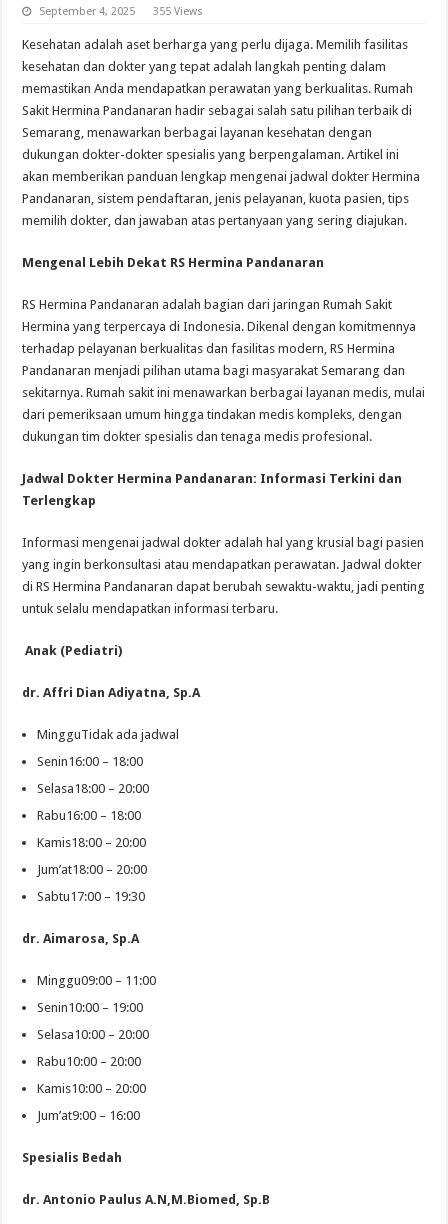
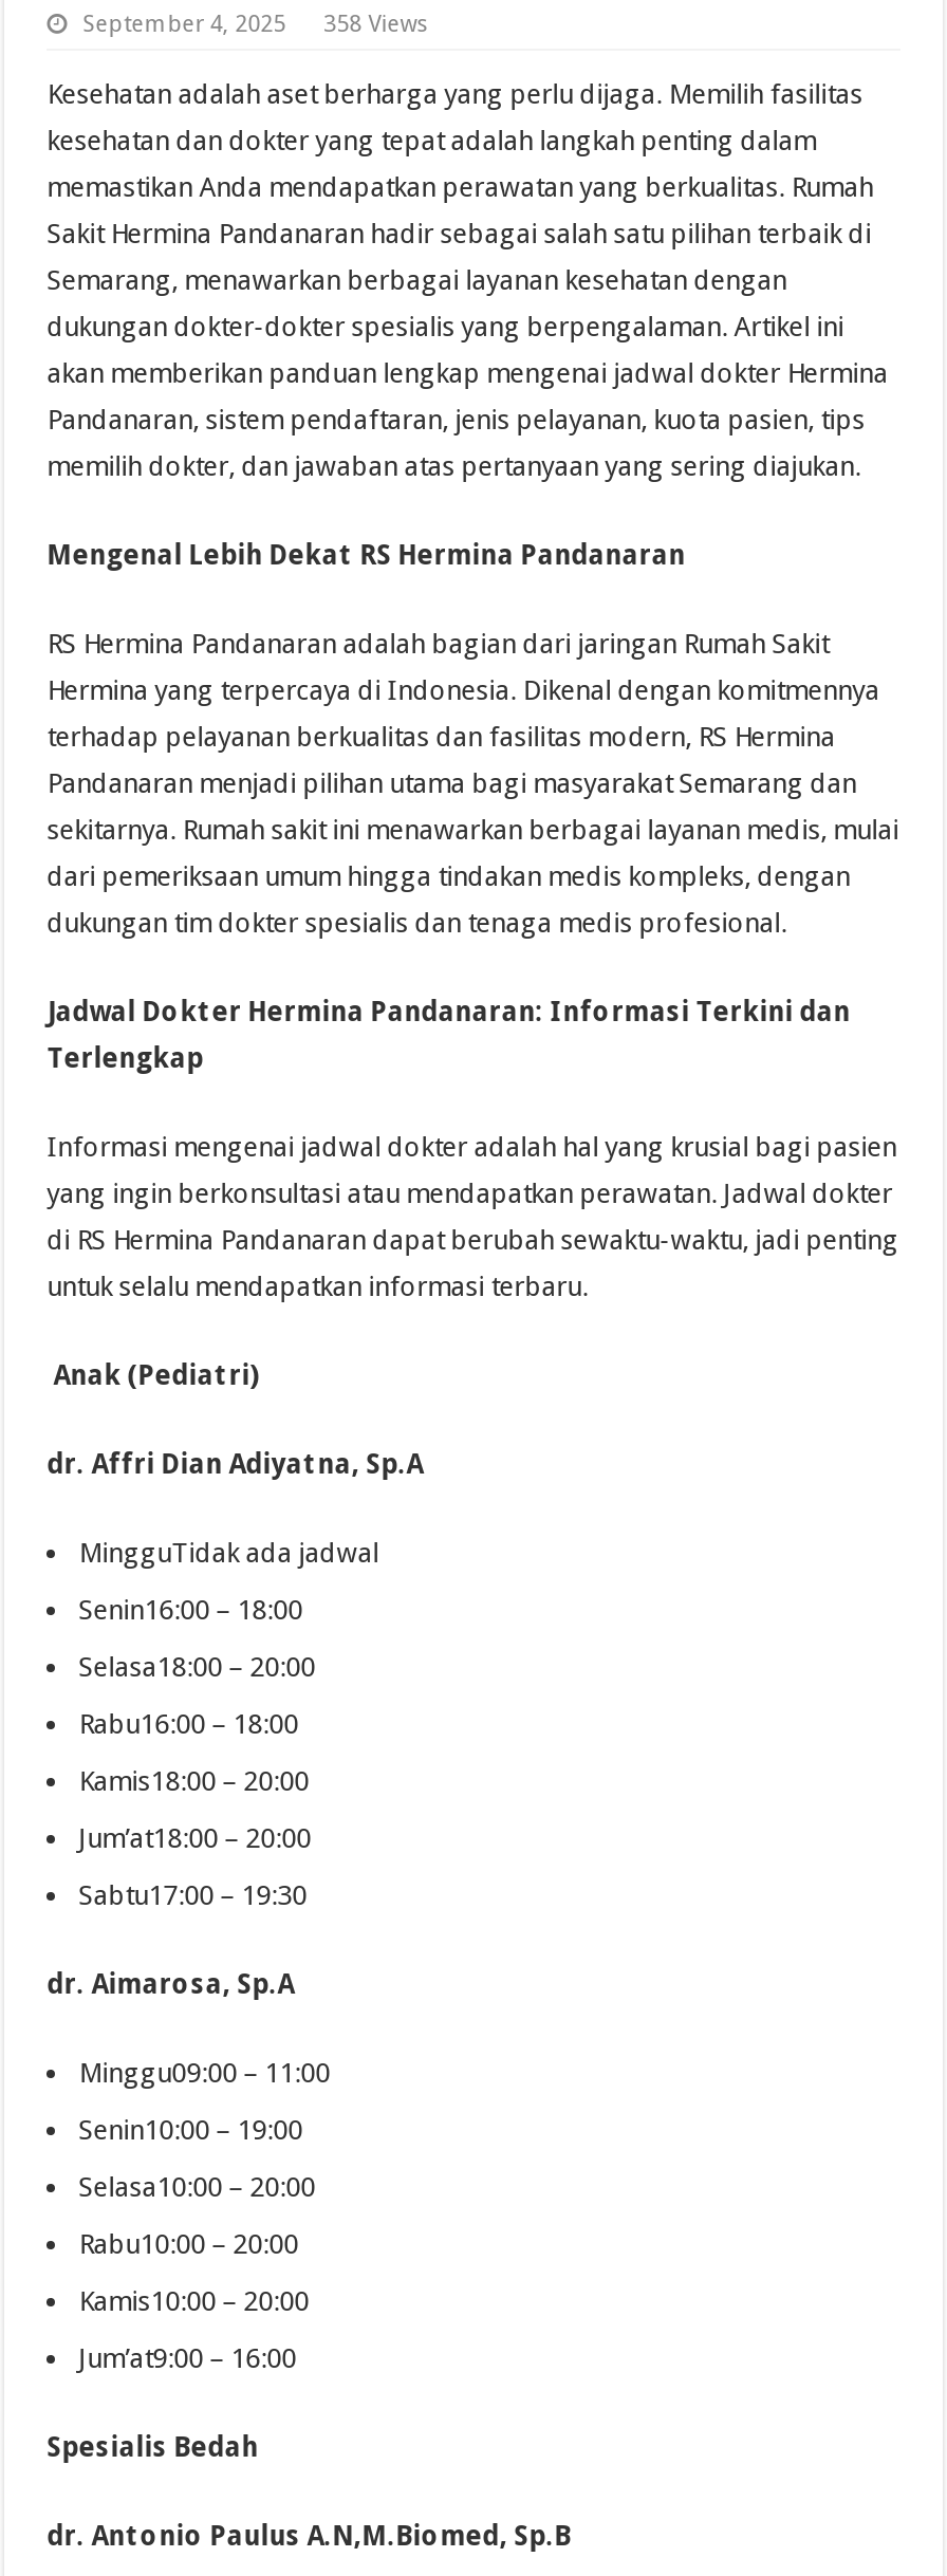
- September 4, 2025 355 Views
+ September 4, 2025 358 Views
